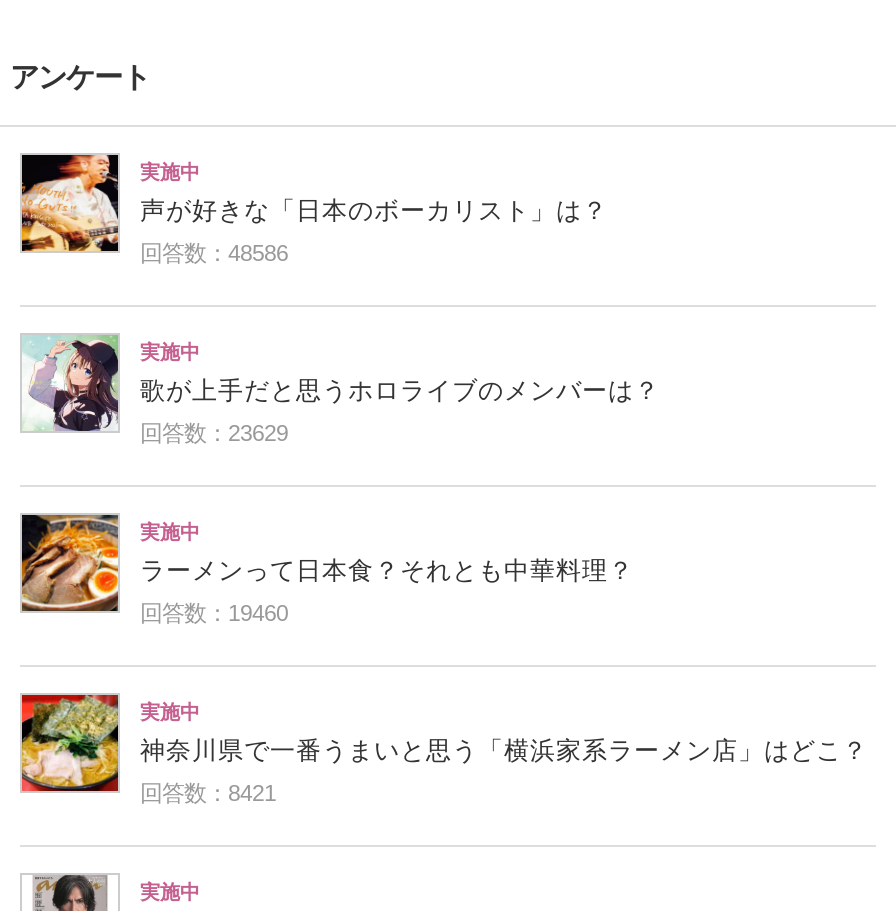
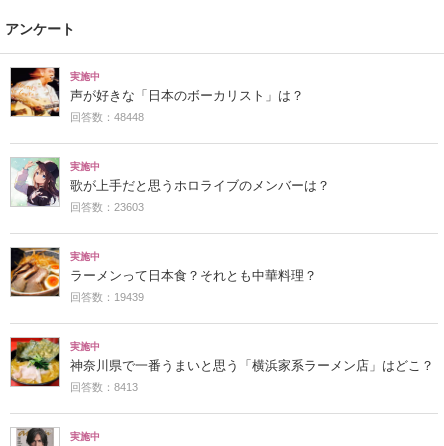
- 回答数：48586
+ 回答数：48448

- 回答数：23629
+ 回答数：23603

- 回答数：19460
+ 回答数：19439

- 回答数：8421
+ 回答数：8413
